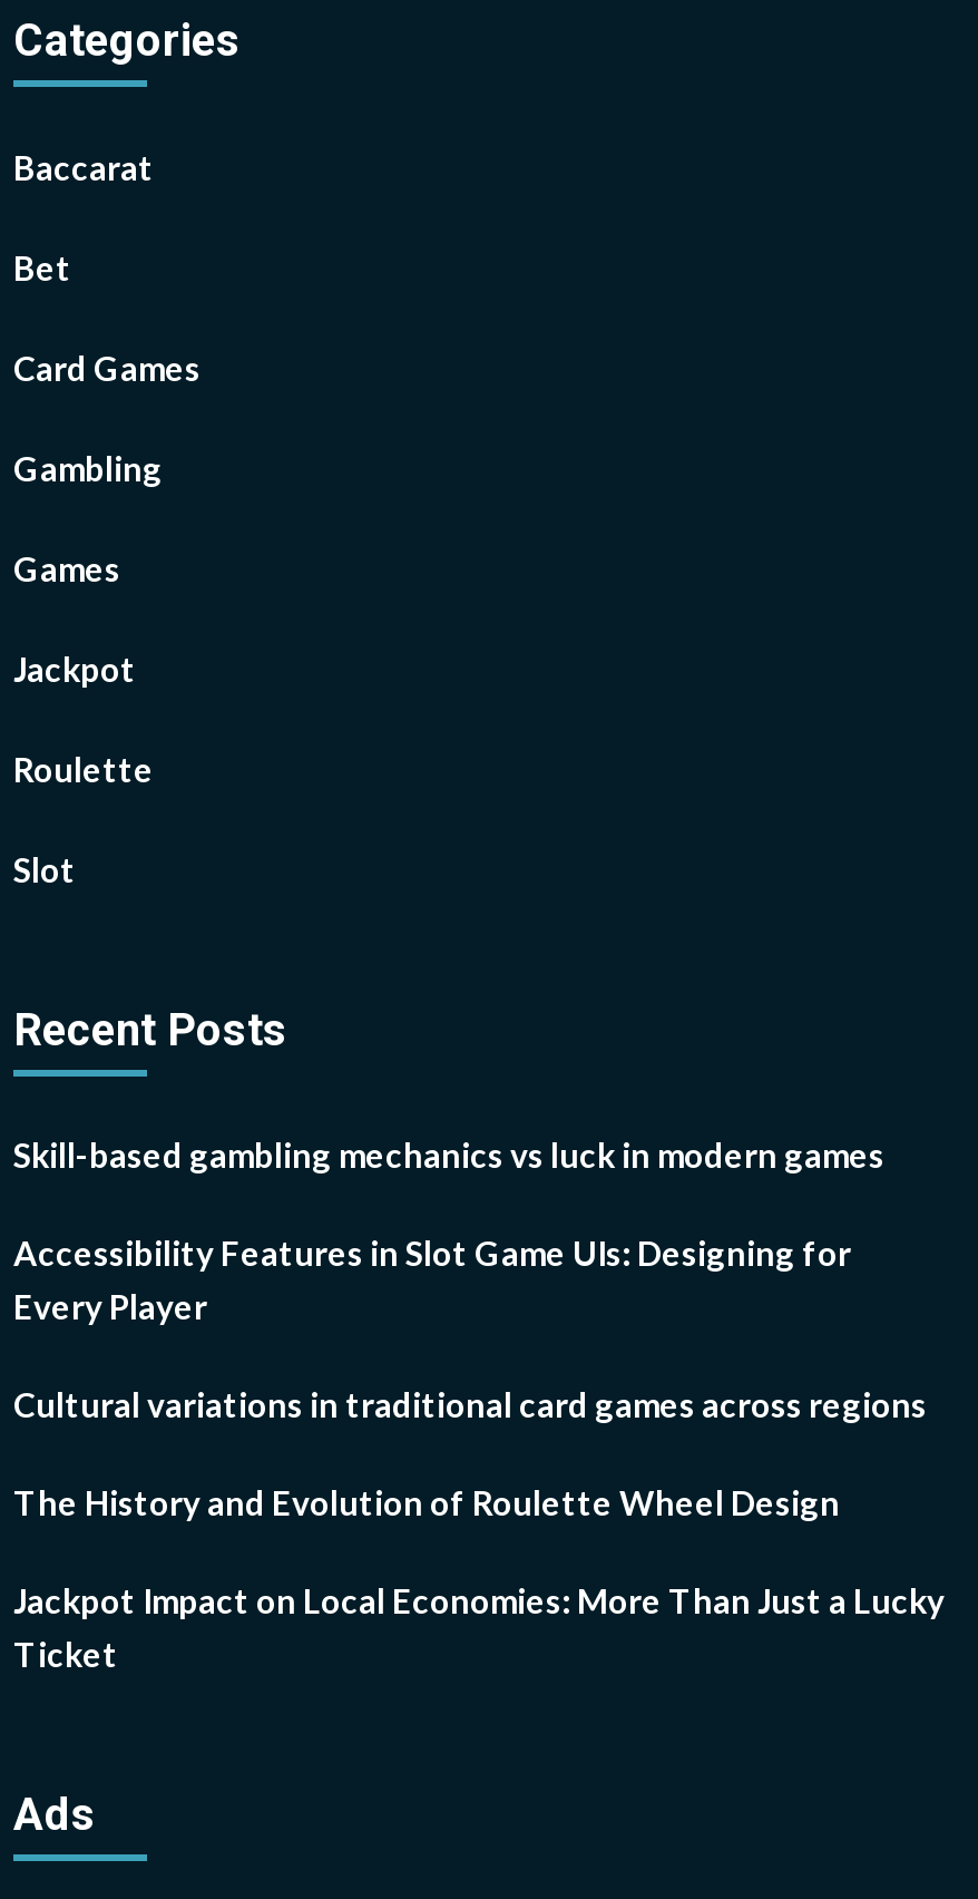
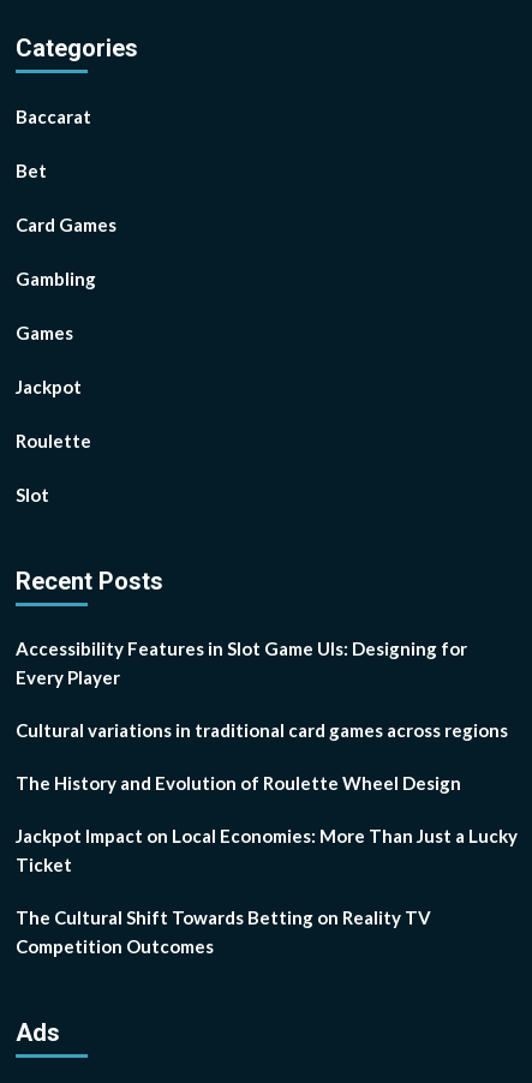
- Skill-based gambling mechanics vs luck in modern games

moved up: Accessibility Features in Slot Game UIs: Designing for | Every Player | Cultural variations in traditional card games across regions | The History and Evolution of Roulette Wheel Design | Jackpot Impact on Local Economies: More Than Just a Lucky | Ticket

+ The Cultural Shift Towards Betting on Reality TV
+ Competition Outcomes
